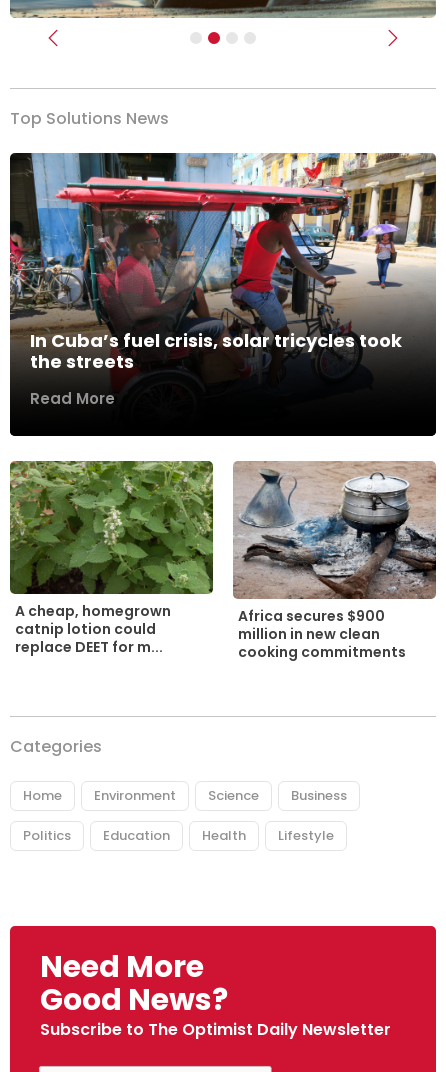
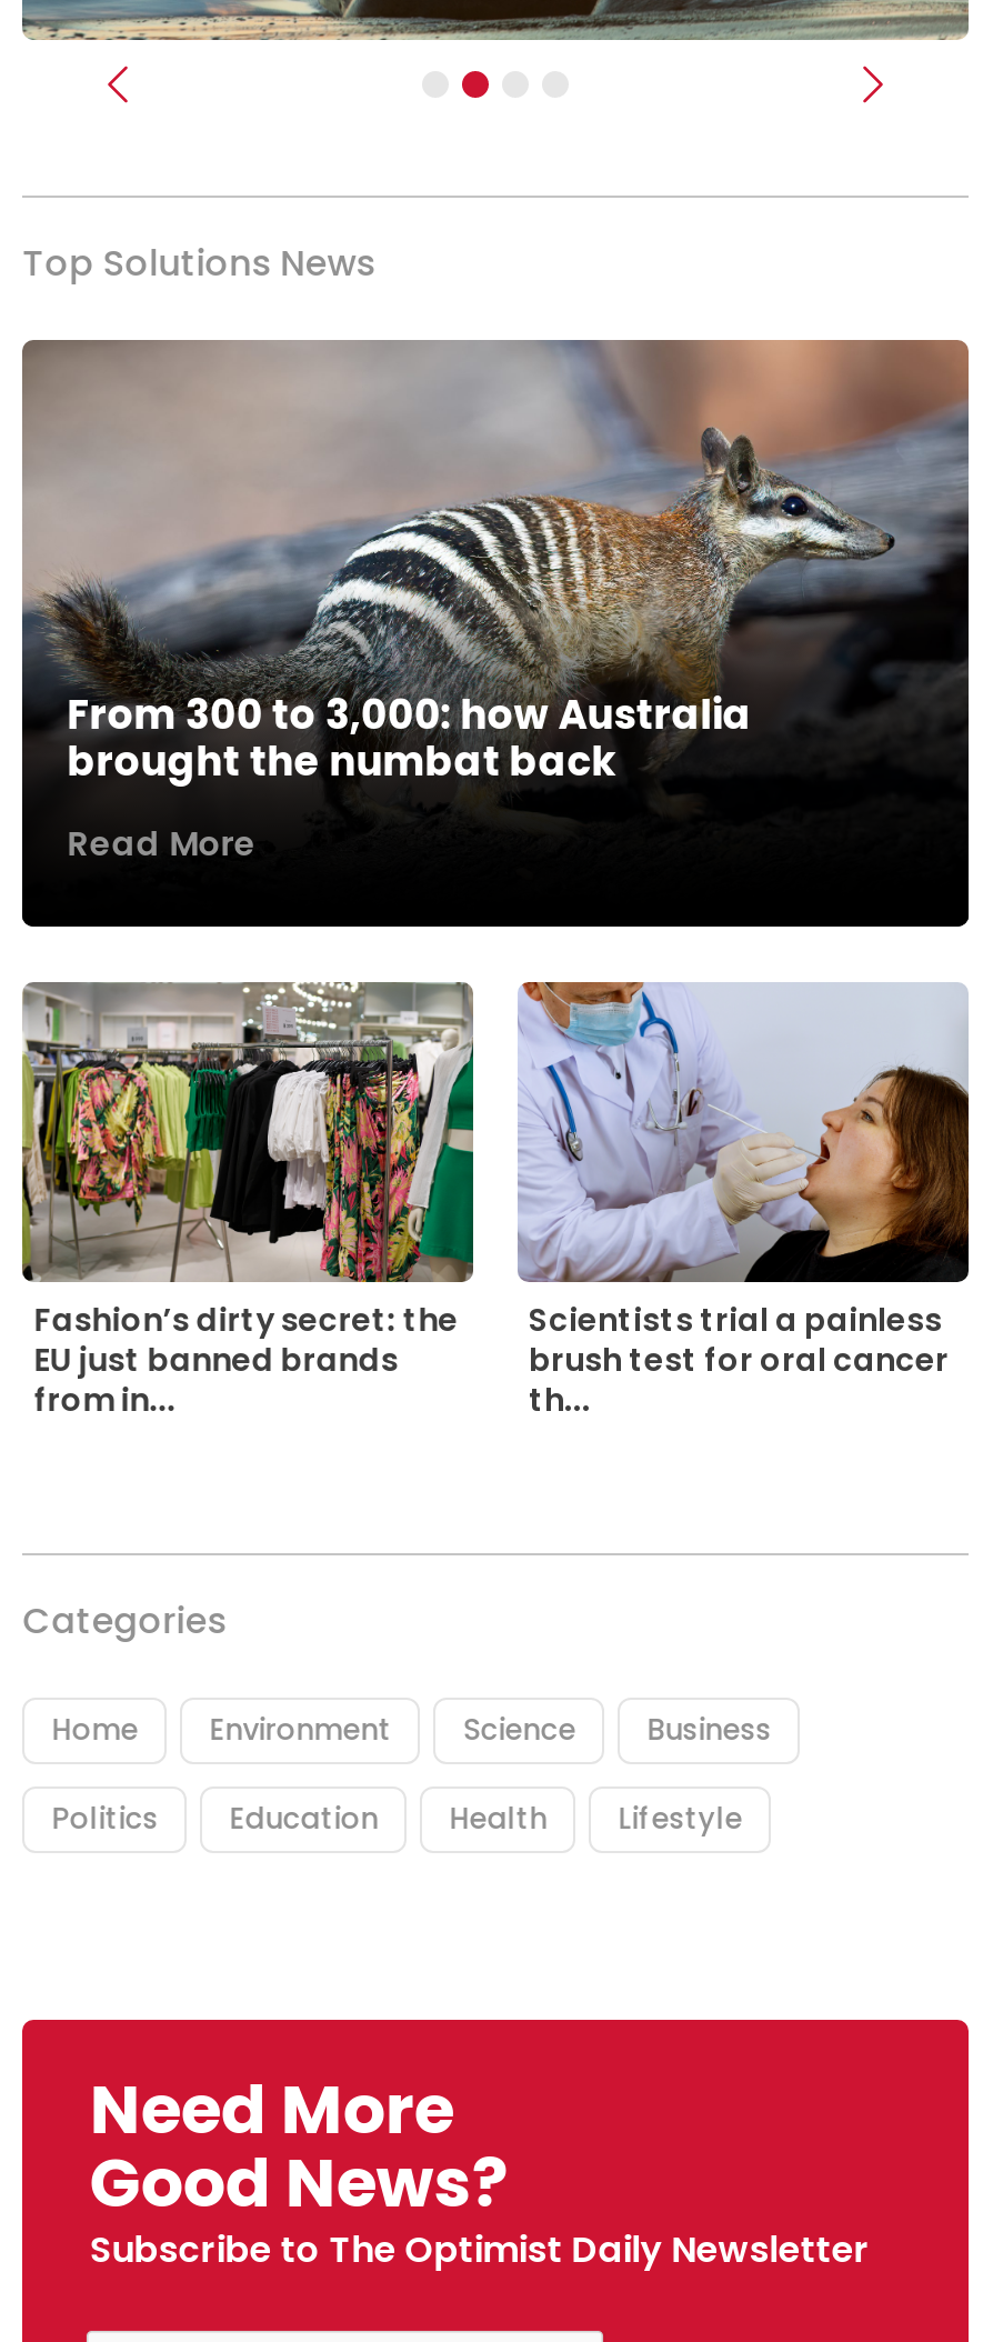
- [image]
- In Cuba’s fuel crisis, solar tricycles took
- the streets
+ [image]
+ From 300 to 3,000: how Australia
+ brought the numbat back

- [image]
- A cheap, homegrown
- catnip lotion could
- replace DEET for m...
+ [image]
+ Fashion’s dirty secret: the
+ EU just banned brands
+ from in...

- [image]
- Africa secures $900
- million in new clean
- cooking commitments
+ [image]
+ Scientists trial a painless
+ brush test for oral cancer
+ th...
